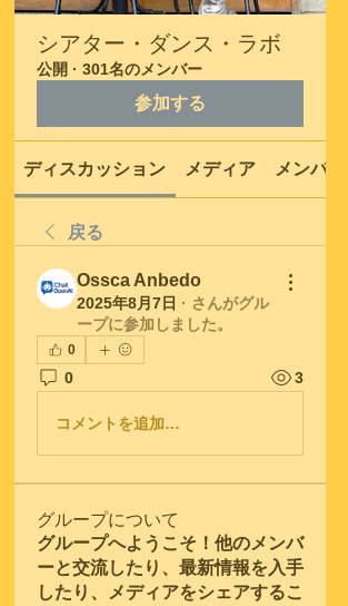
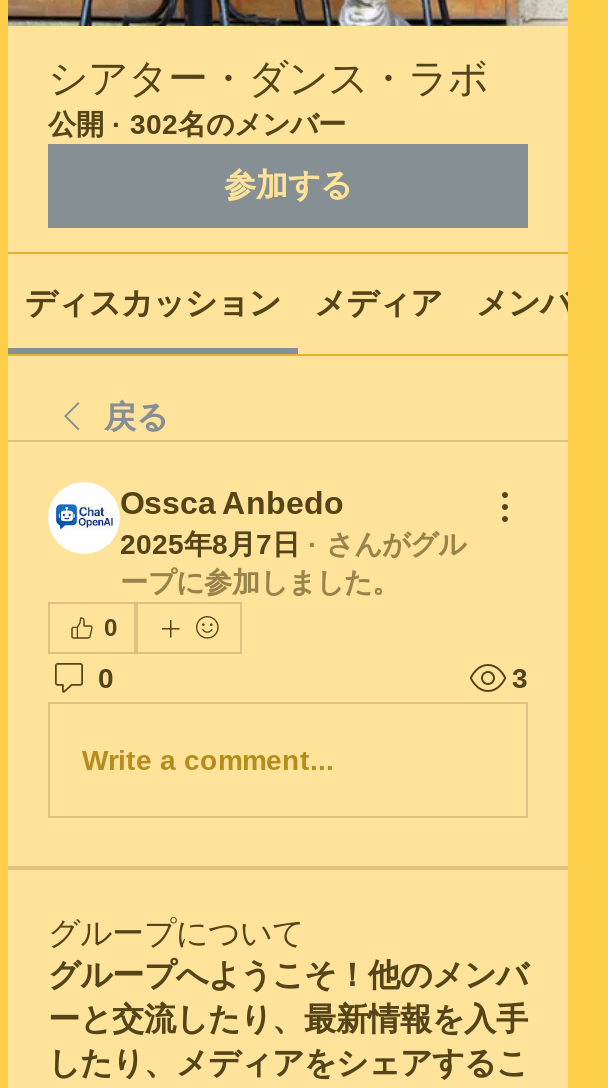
- 公開 · 301名のメンバー
+ 公開 · 302名のメンバー

- コメントを追加…
+ Write a comment...
